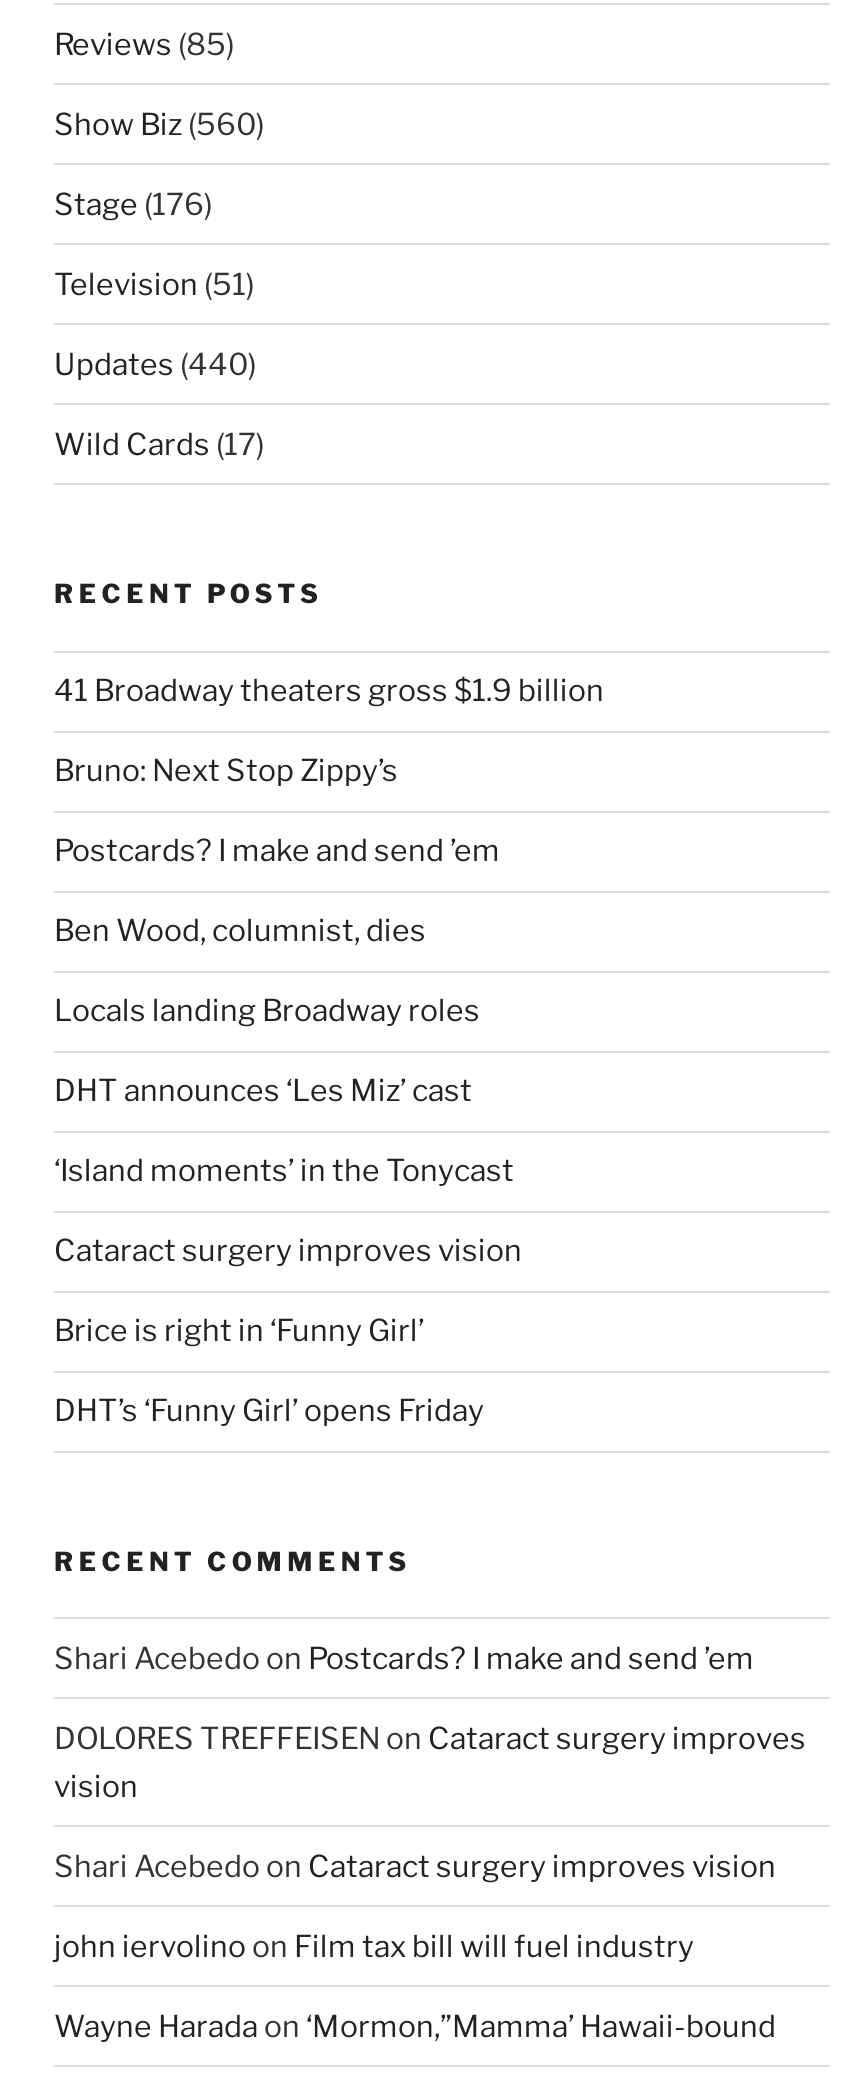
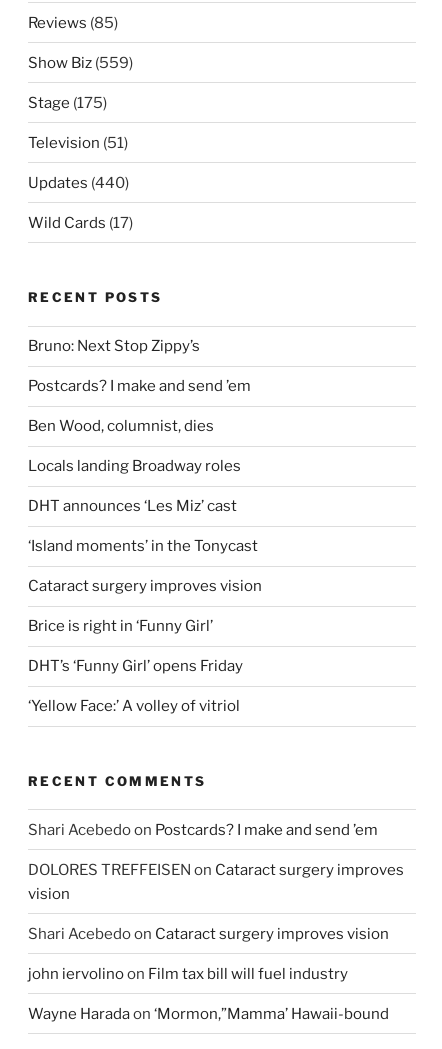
- Show Biz (560)
+ Show Biz (559)

- Stage (176)
+ Stage (175)

- 41 Broadway theaters gross $1.9 billion

moved up: Bruno: Next Stop Zippy’s | Postcards? I make and send ’em | Ben Wood, columnist, dies | ... | Brice is right in ‘Funny Girl’ | DHT’s ‘Funny Girl’ opens Friday

+ ‘Yellow Face:’ A volley of vitriol
